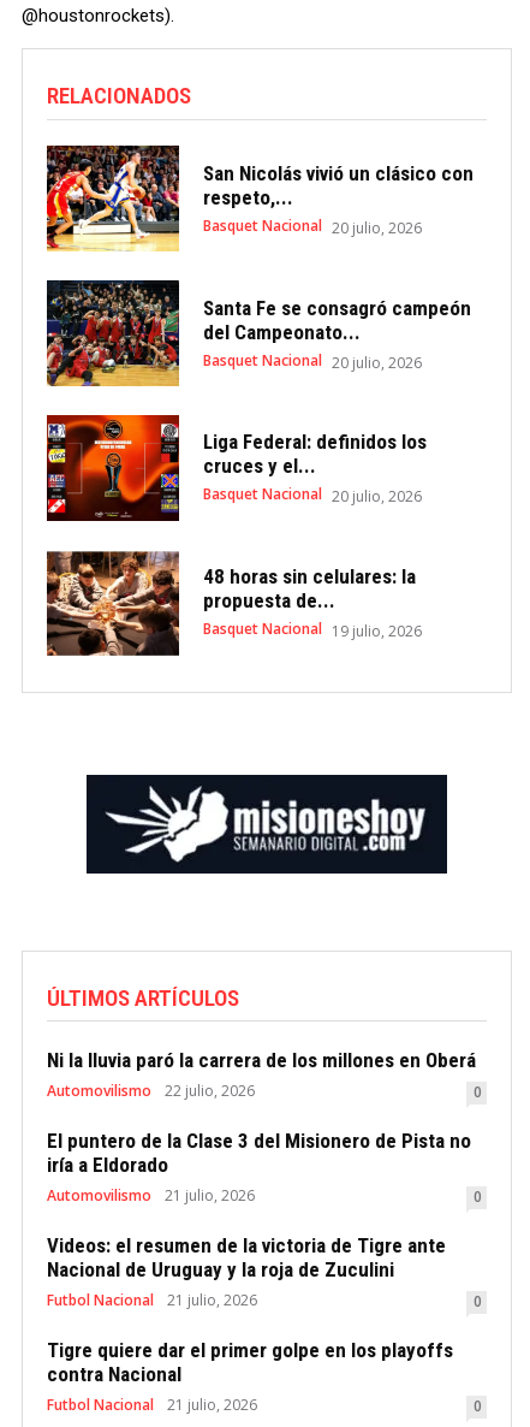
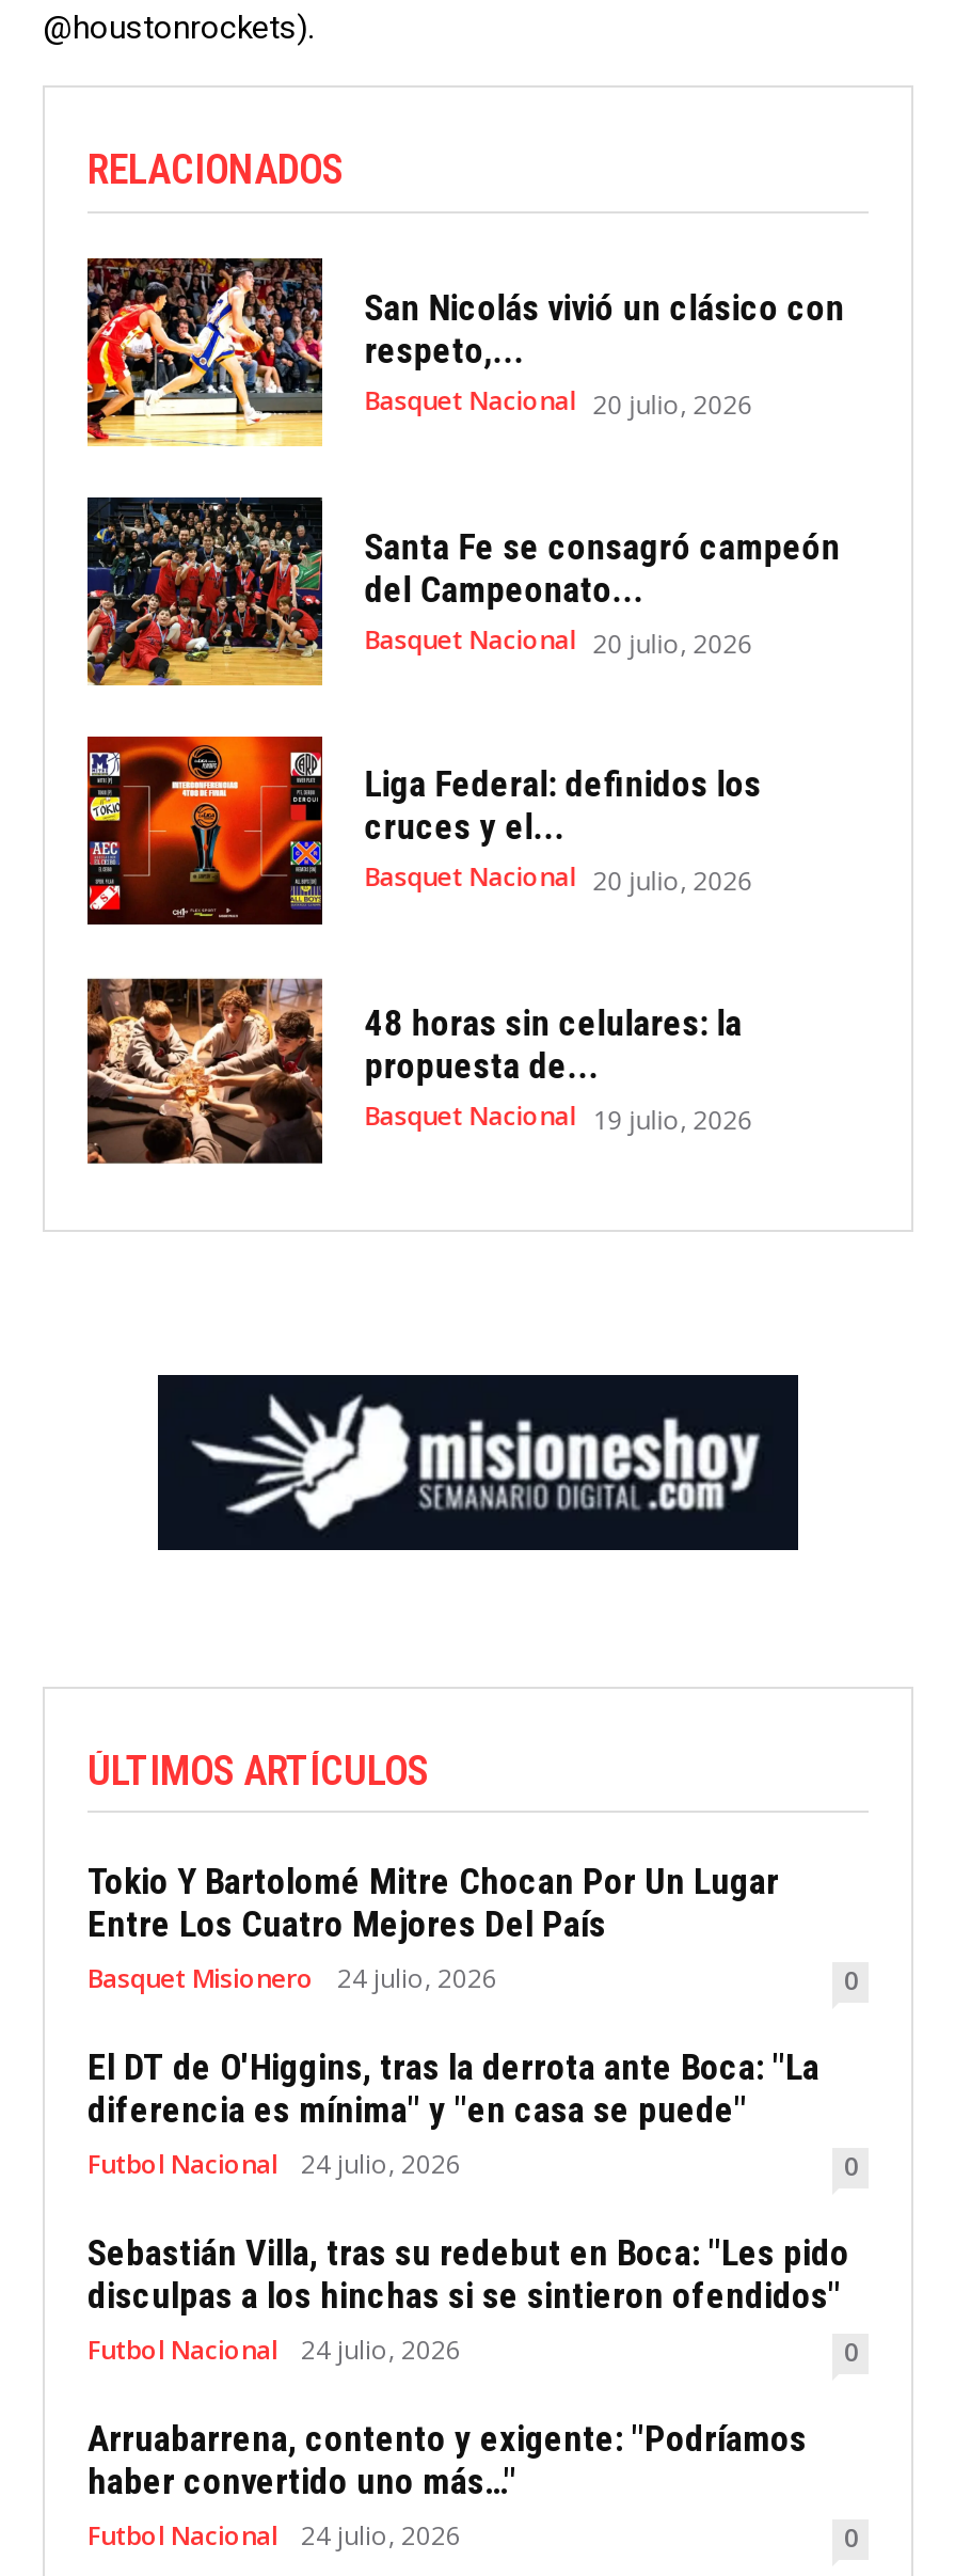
- Ni la lluvia paró la carrera de los millones en Oberá
- Automovilismo
- 22 julio, 2026
+ Tokio Y Bartolomé Mitre Chocan Por Un Lugar
+ Entre Los Cuatro Mejores Del País
+ Basquet Misionero
+ 24 julio, 2026

- El puntero de la Clase 3 del Misionero de Pista no
- iría a Eldorado
- Automovilismo
- 21 julio, 2026
+ El DT de O'Higgins, tras la derrota ante Boca: "La
+ diferencia es mínima" y "en casa se puede"
+ Futbol Nacional
+ 24 julio, 2026

- Videos: el resumen de la victoria de Tigre ante
- Nacional de Uruguay y la roja de Zuculini
+ Sebastián Villa, tras su redebut en Boca: "Les pido
+ disculpas a los hinchas si se sintieron ofendidos"

- Futbol Nacional 21 julio, 2026
+ Futbol Nacional 24 julio, 2026

- Tigre quiere dar el primer golpe en los playoffs
- contra Nacional
+ Arruabarrena, contento y exigente: "Podríamos
+ haber convertido uno más…"

- Futbol Nacional 21 julio, 2026
+ Futbol Nacional 24 julio, 2026
